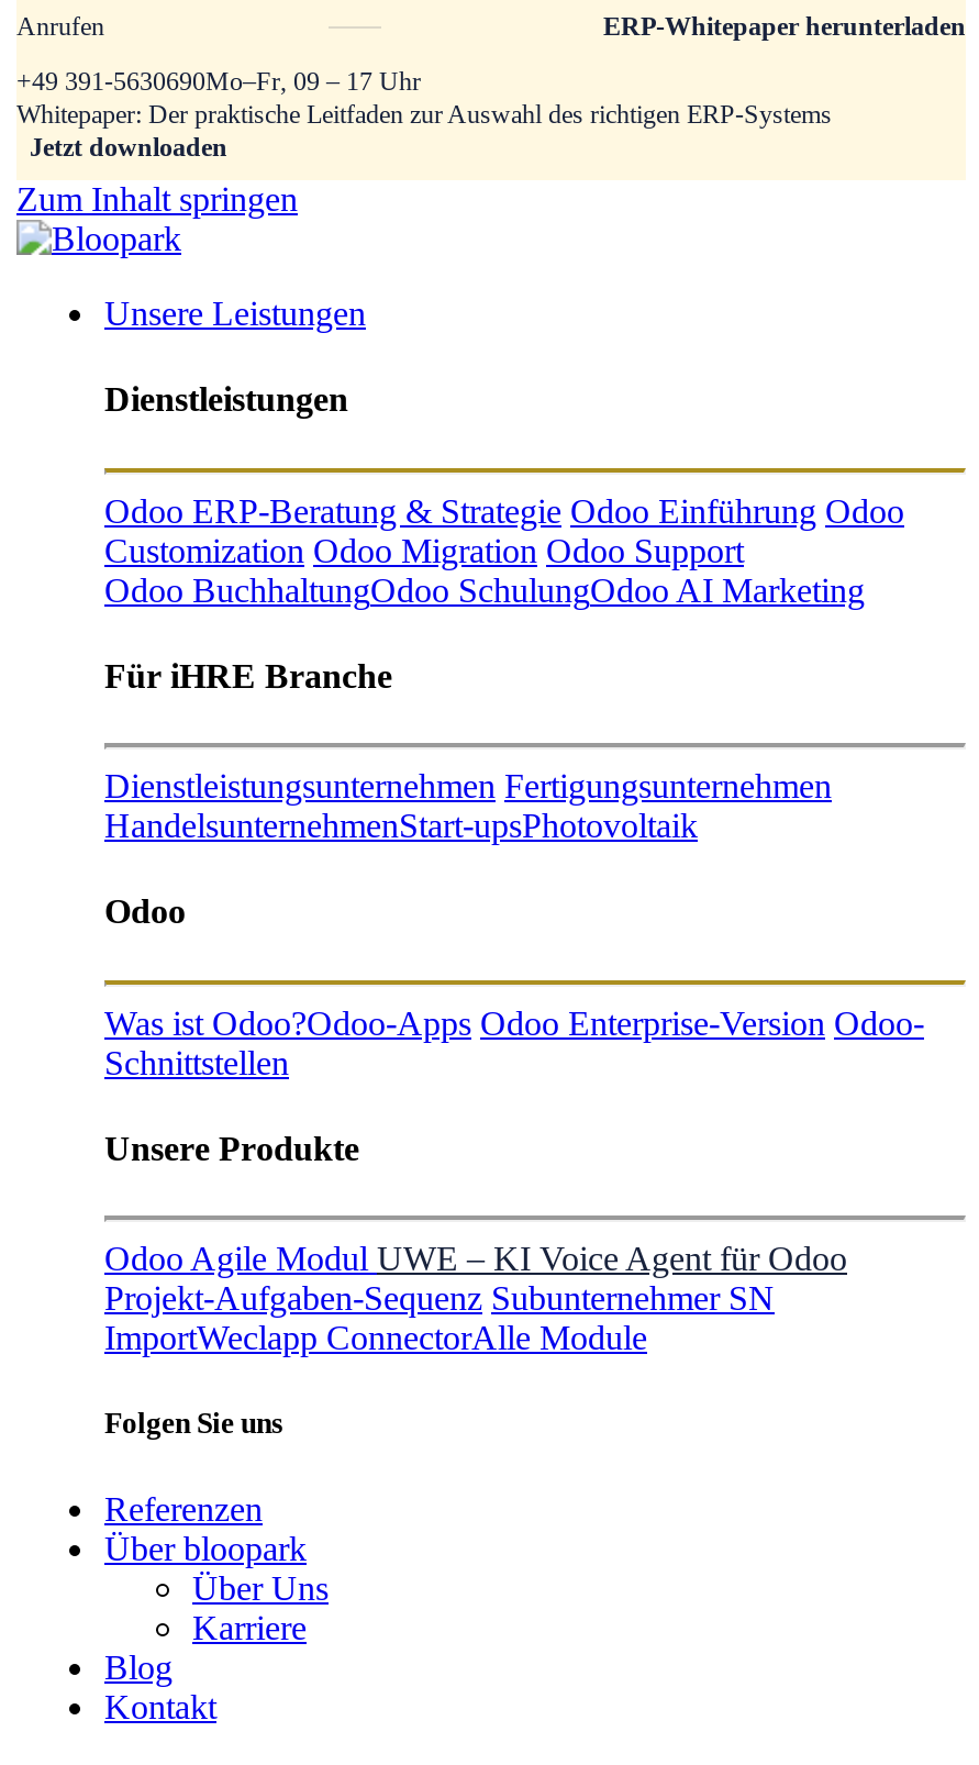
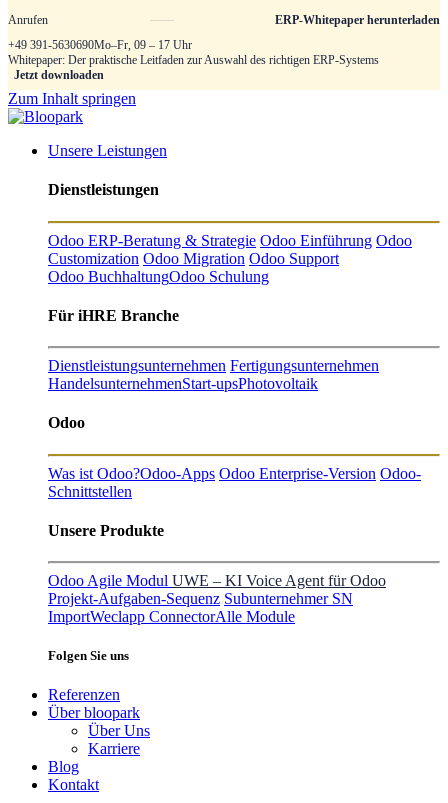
- Odoo BuchhaltungOdoo SchulungOdoo AI Marketing
+ Odoo BuchhaltungOdoo Schulung
